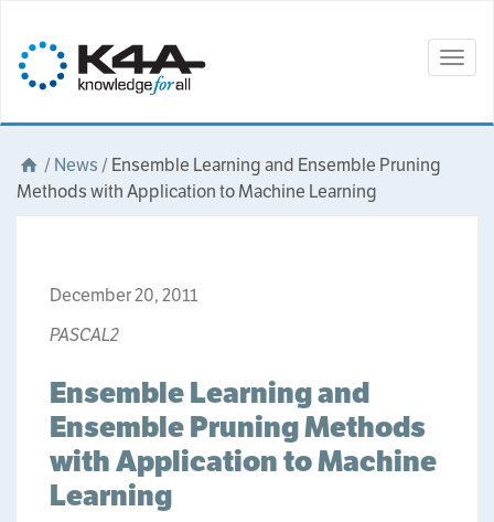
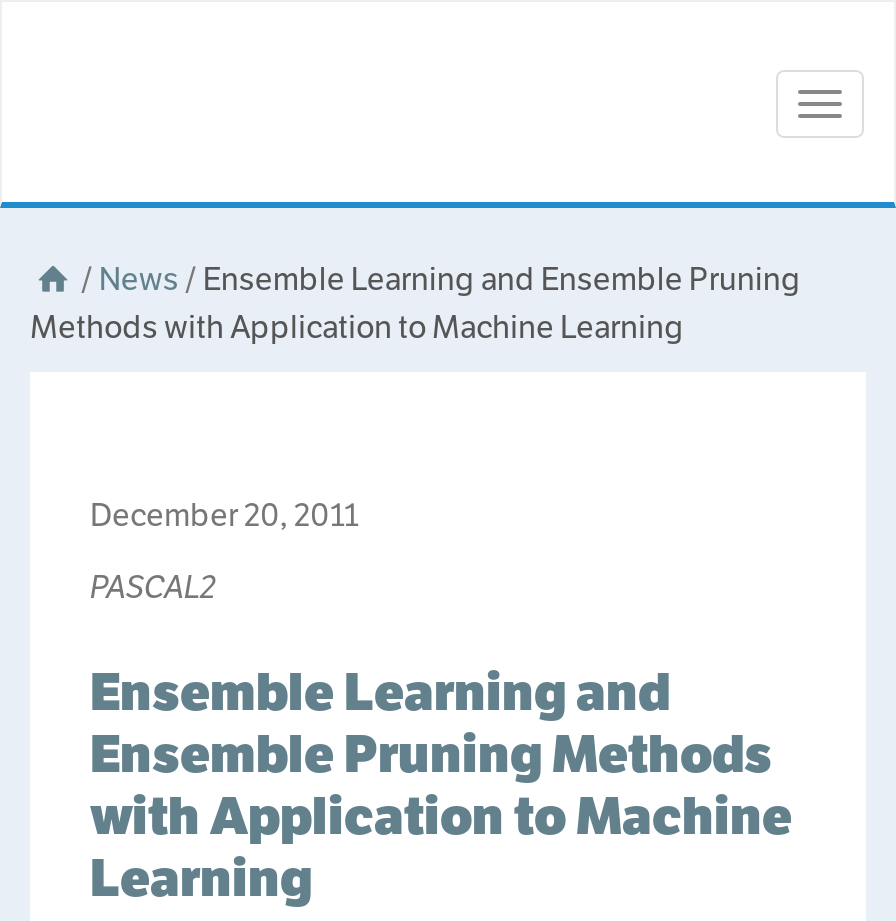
- [image]

- [image]
